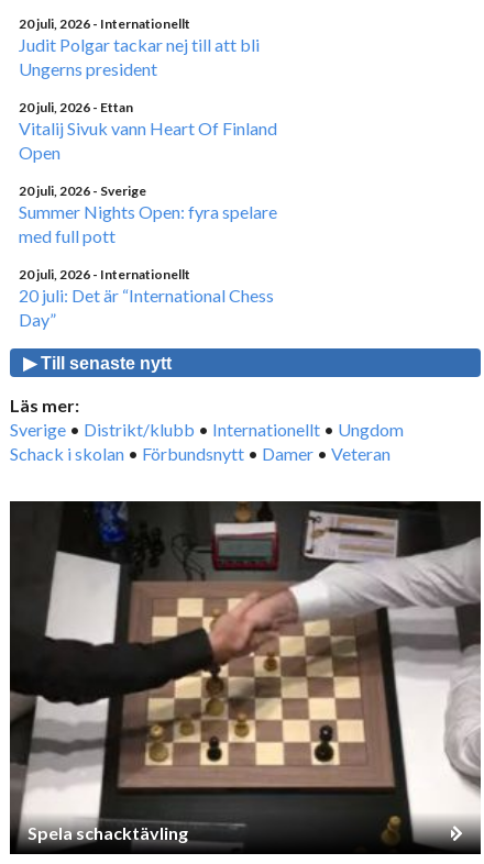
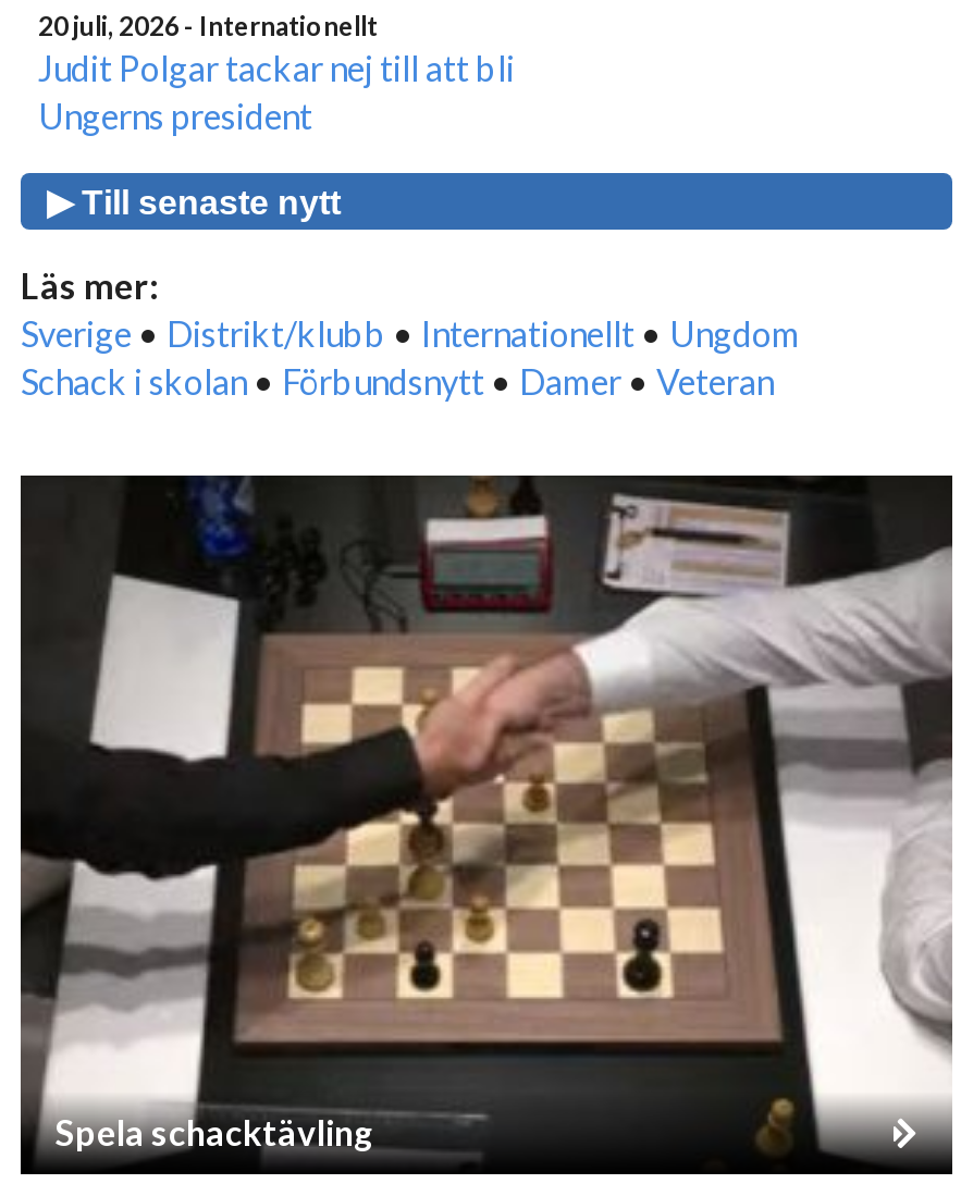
- 20 juli, 2026 - Ettan
- Vitalij Sivuk vann Heart Of Finland
- Open
- 20 juli, 2026 - Sverige
- Summer Nights Open: fyra spelare
- med full pott
- 20 juli, 2026 - Internationellt
- 20 juli: Det är “International Chess
- Day”
